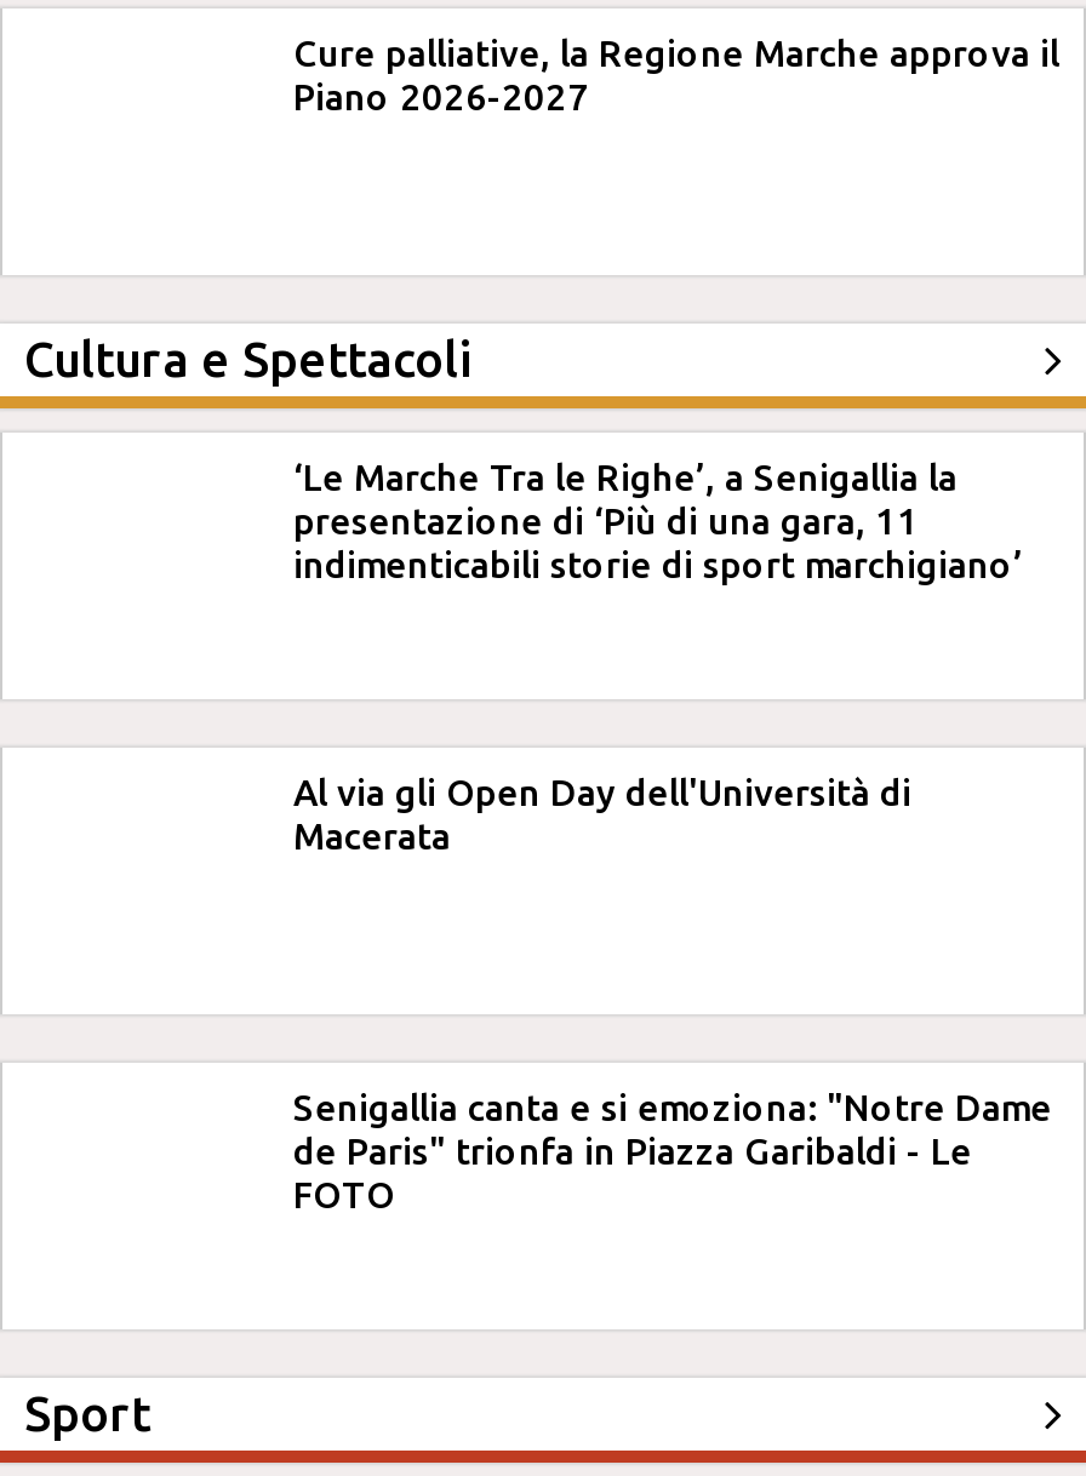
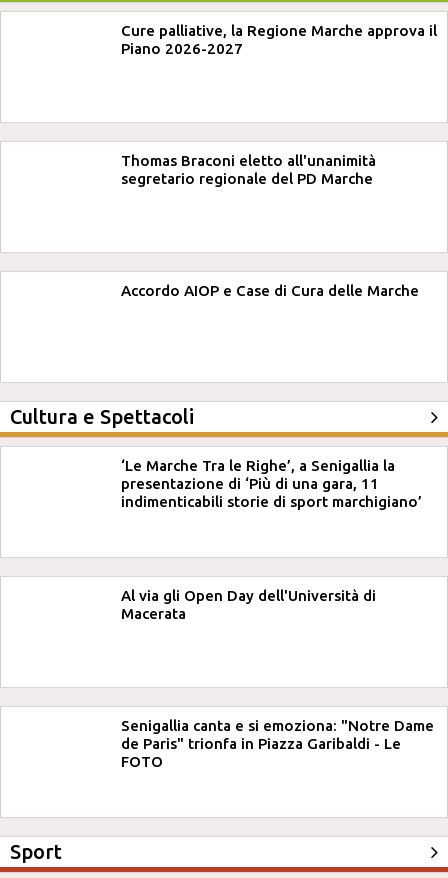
+ Thomas Braconi eletto all'unanimità
+ segretario regionale del PD Marche

+ Accordo AIOP e Case di Cura delle Marche
